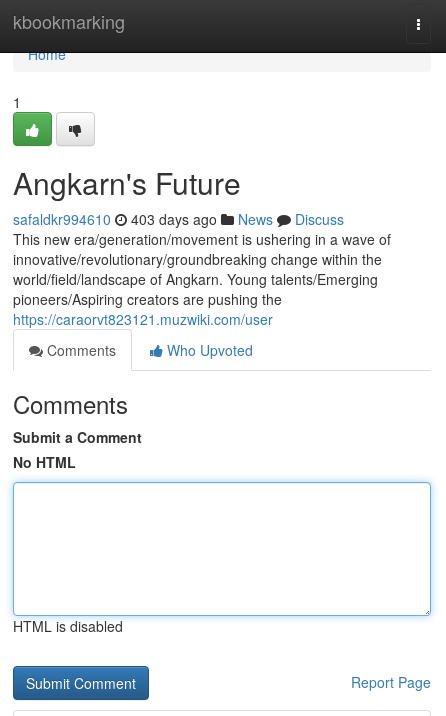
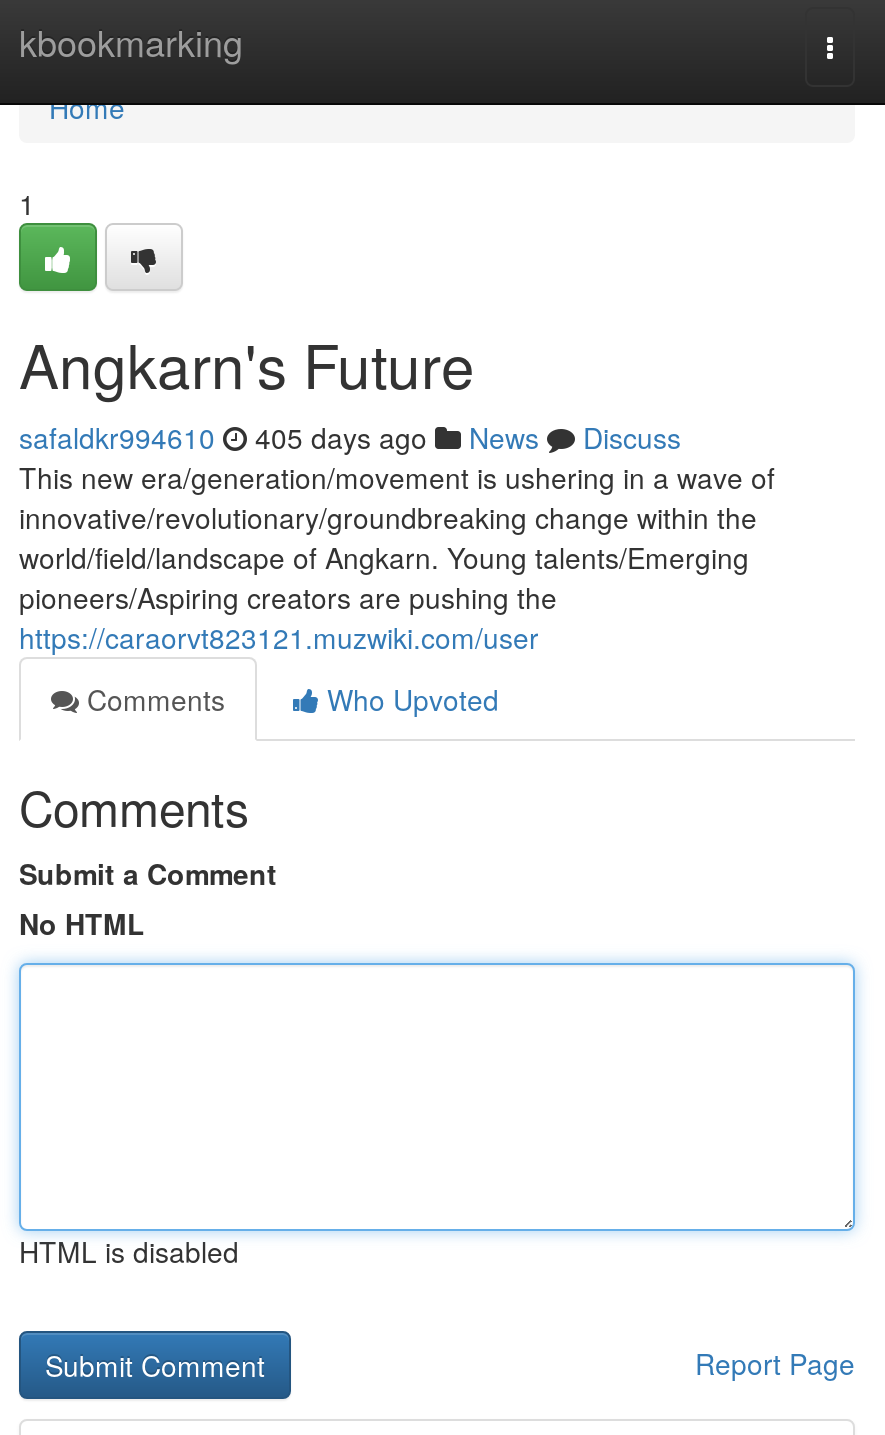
- safaldkr994610 403 days ago News Discuss
+ safaldkr994610 405 days ago News Discuss
